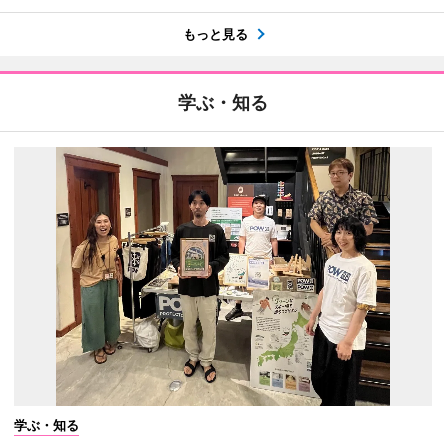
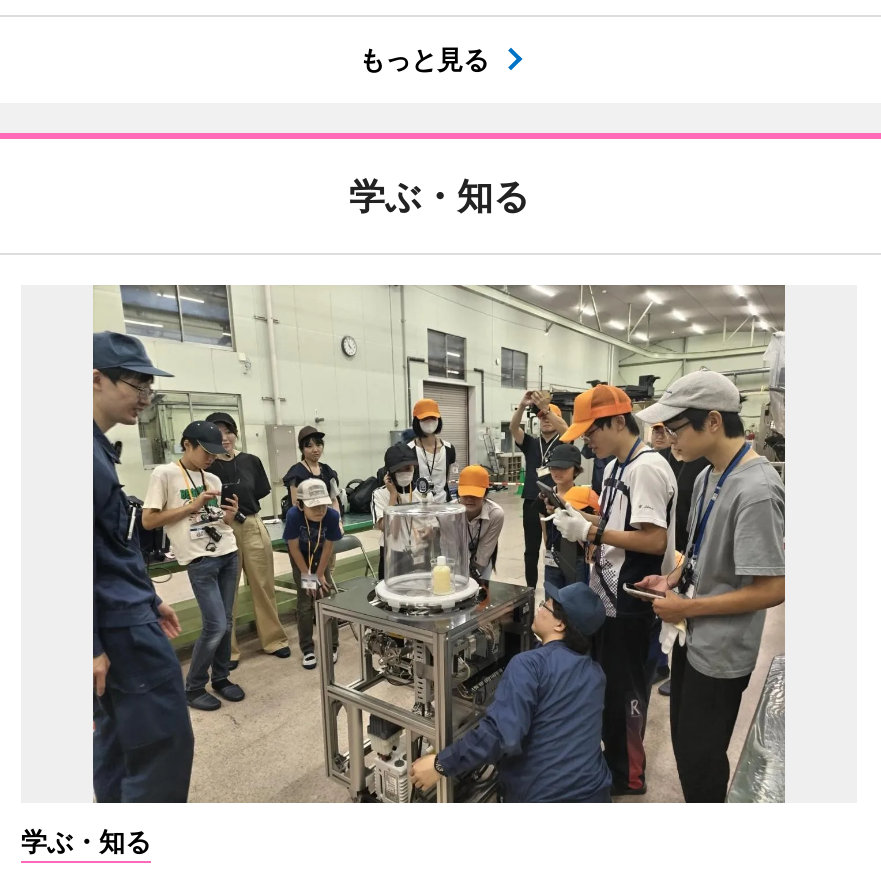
- [image]
+ [image]
